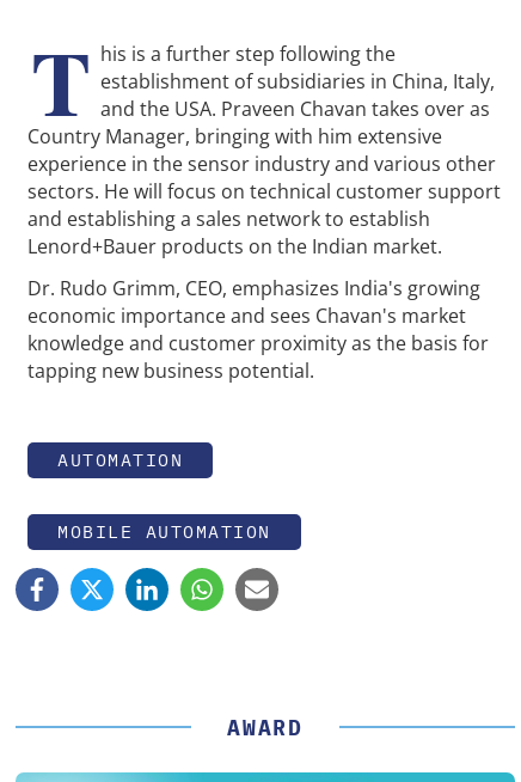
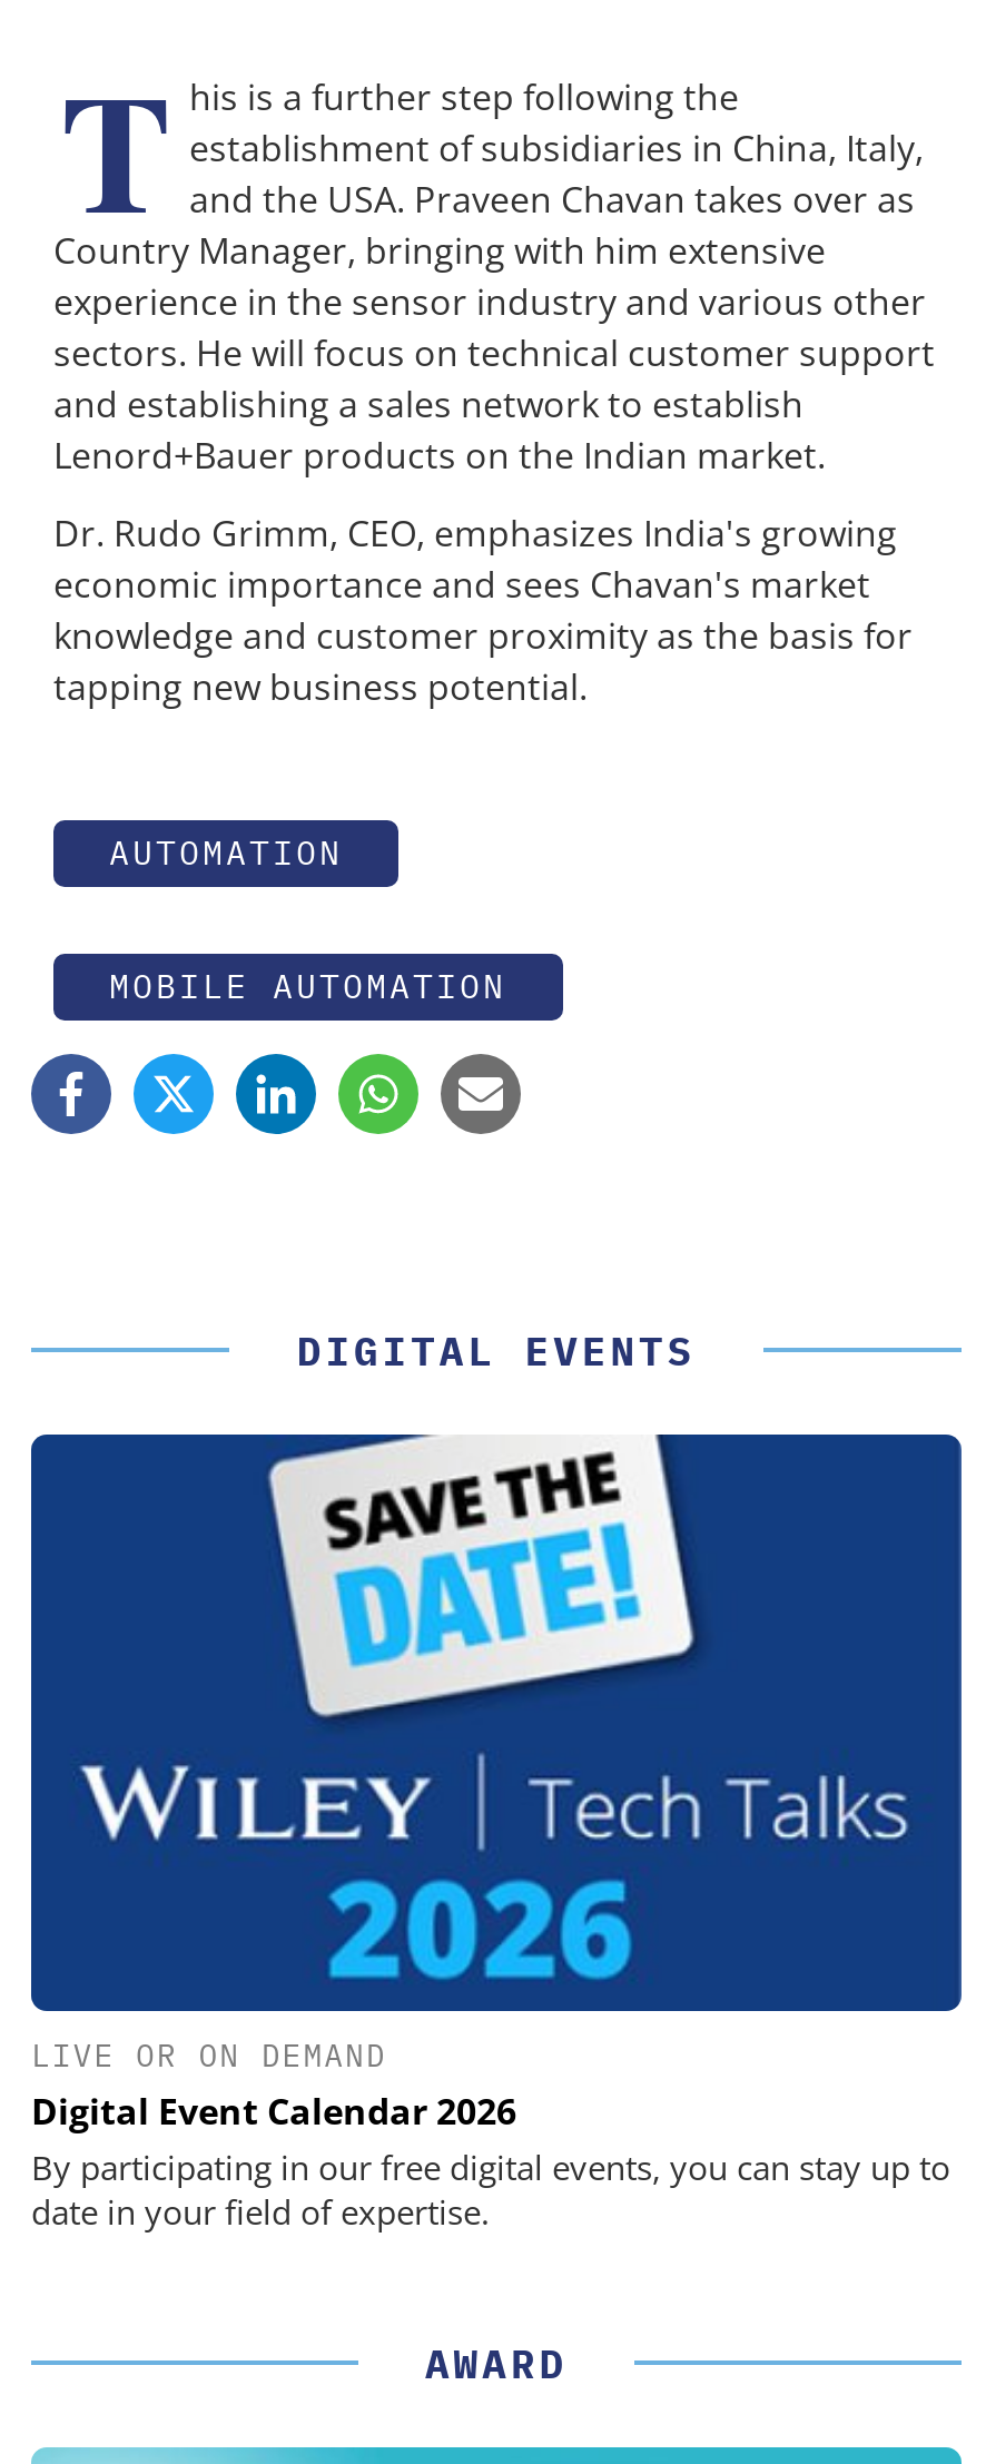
+ [image]
+ LIVE OR ON DEMAND
+ Digital Event Calendar 2026
+ By participating in our free digital events, you can stay up to
+ date in your field of expertise.

+ DIGITAL EVENTS
